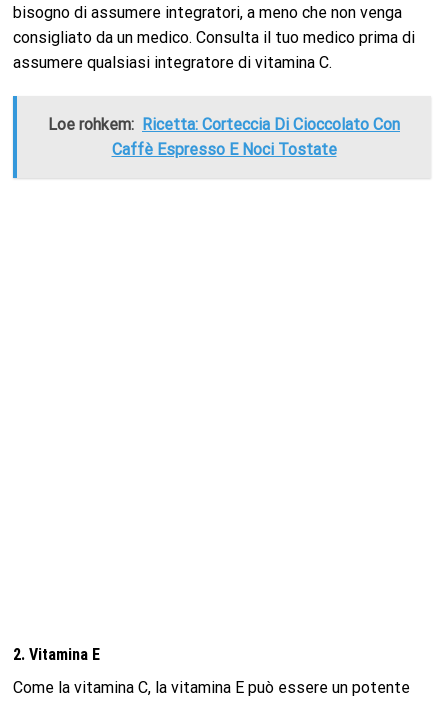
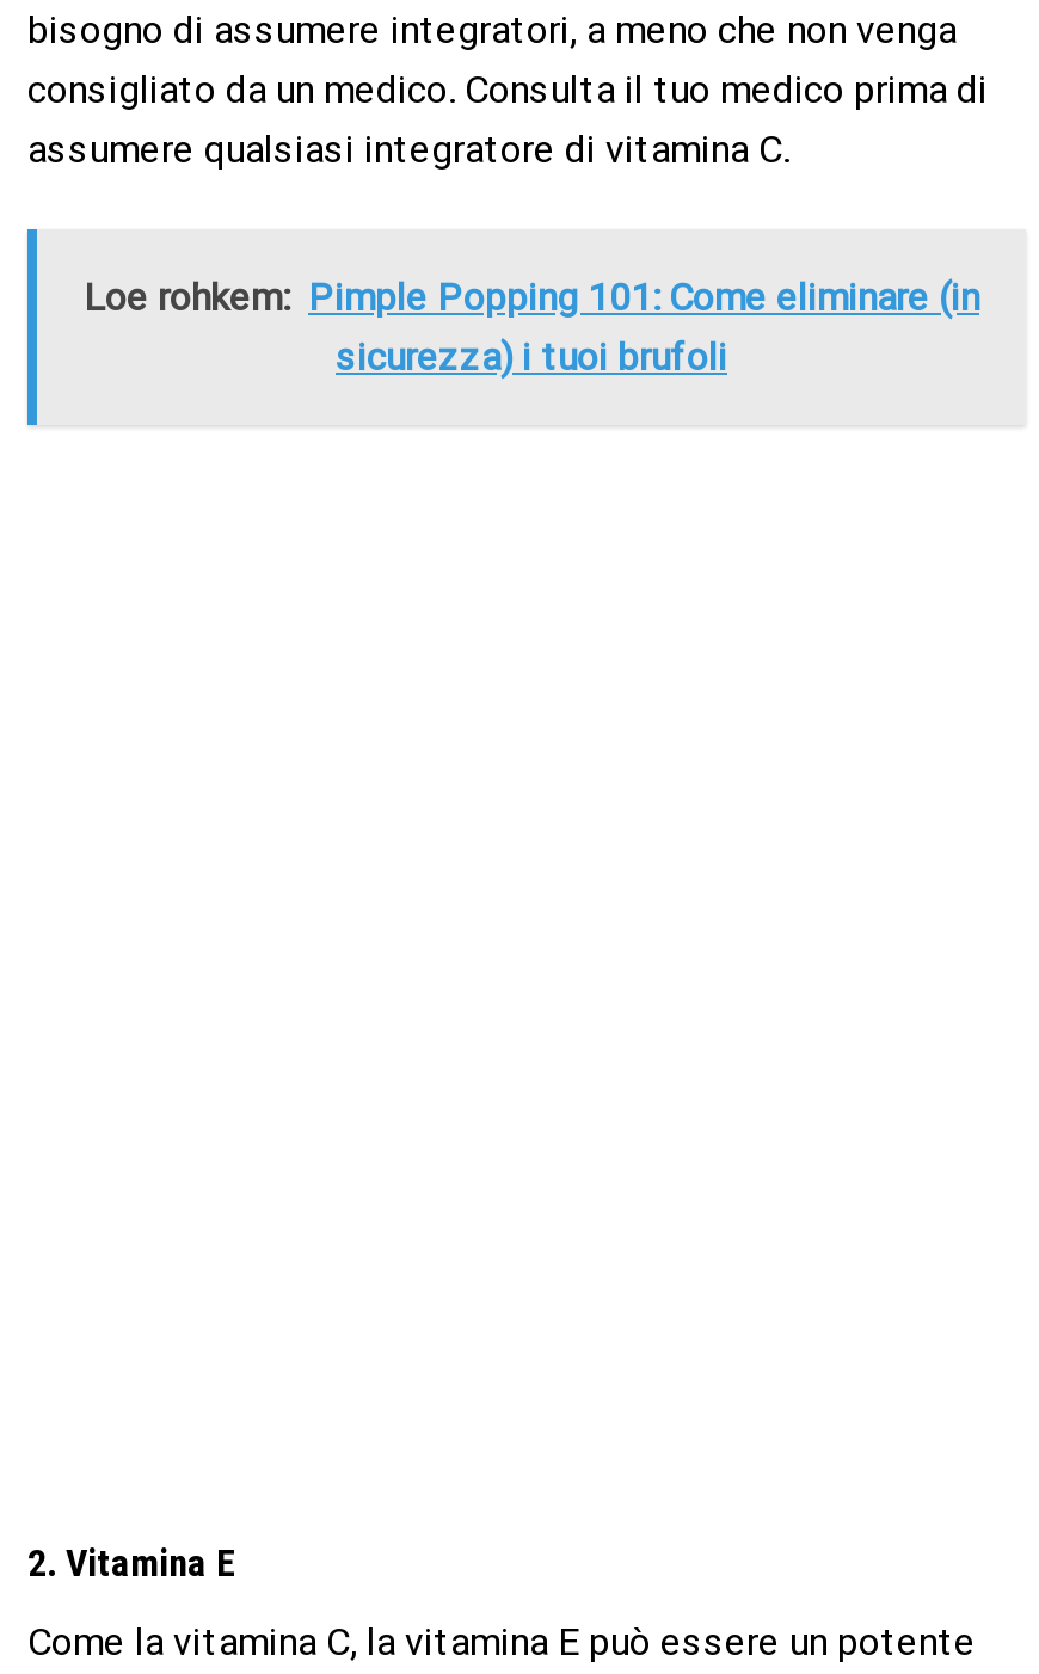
- Loe rohkem: Ricetta: Corteccia Di Cioccolato Con
- Caffè Espresso E Noci Tostate
+ Loe rohkem: Pimple Popping 101: Come eliminare (in
+ sicurezza) i tuoi brufoli
